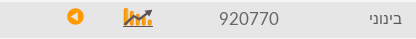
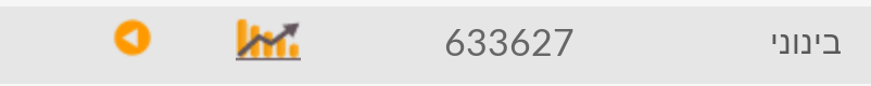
- 920770
+ 633627
